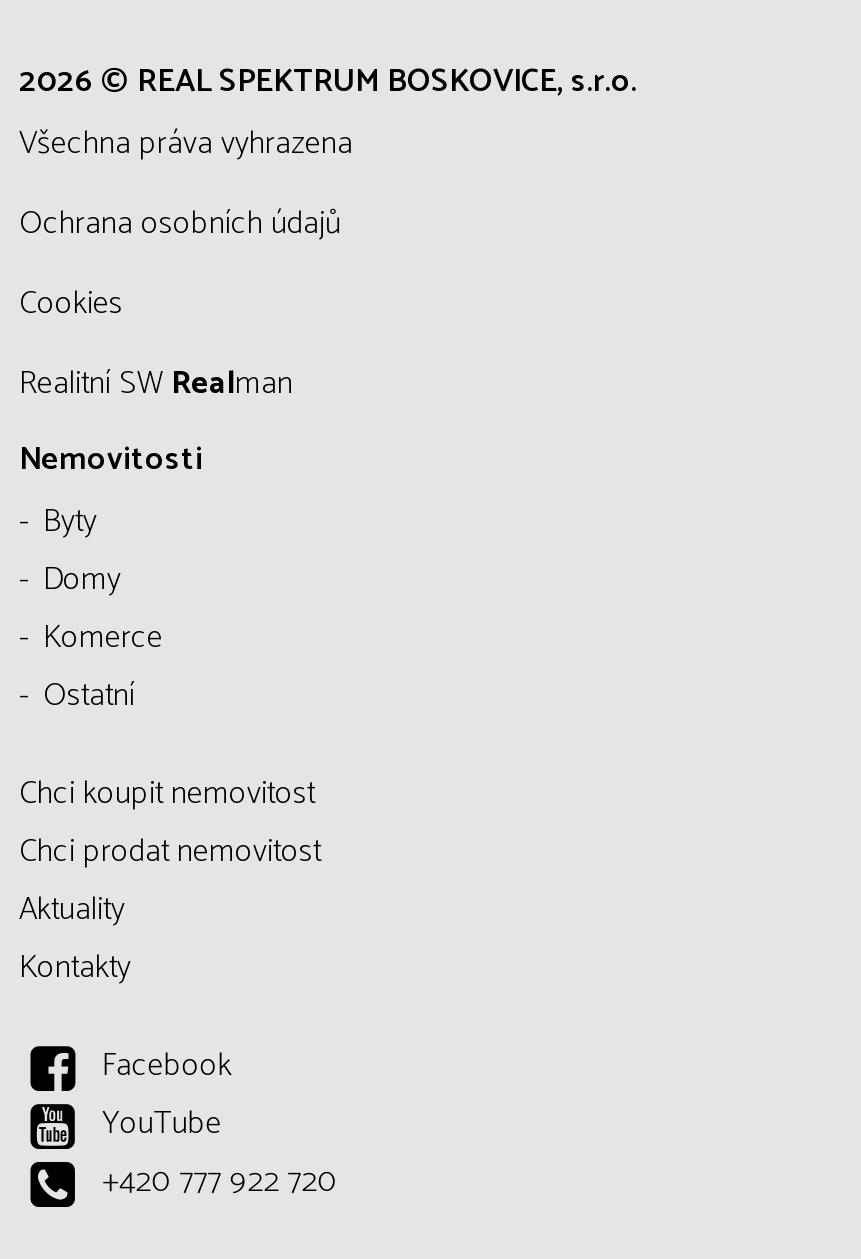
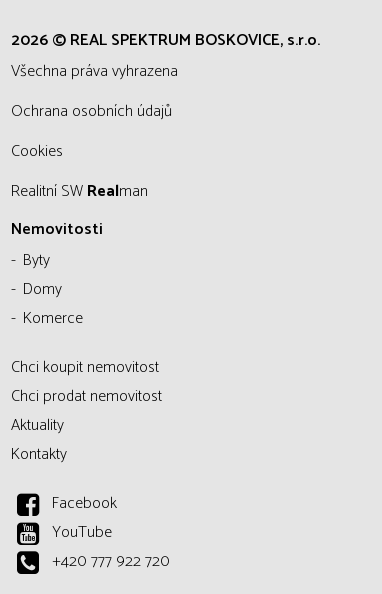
- Ostatní
